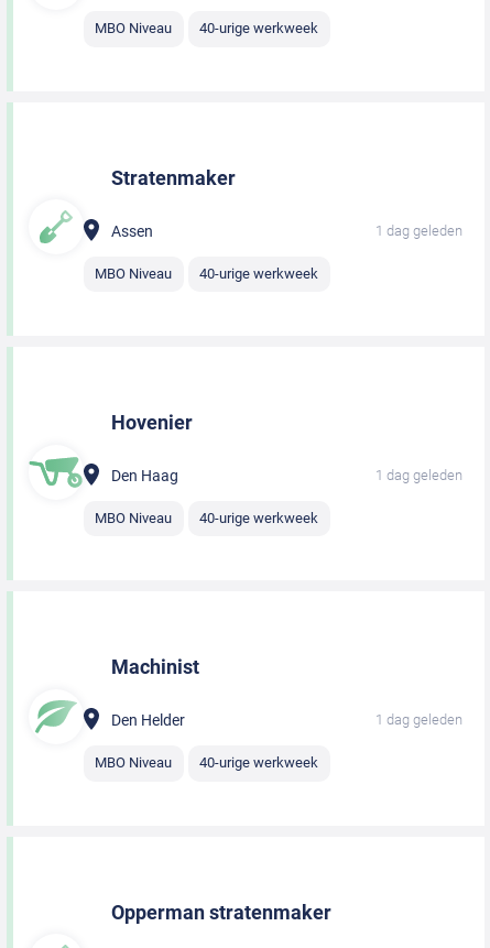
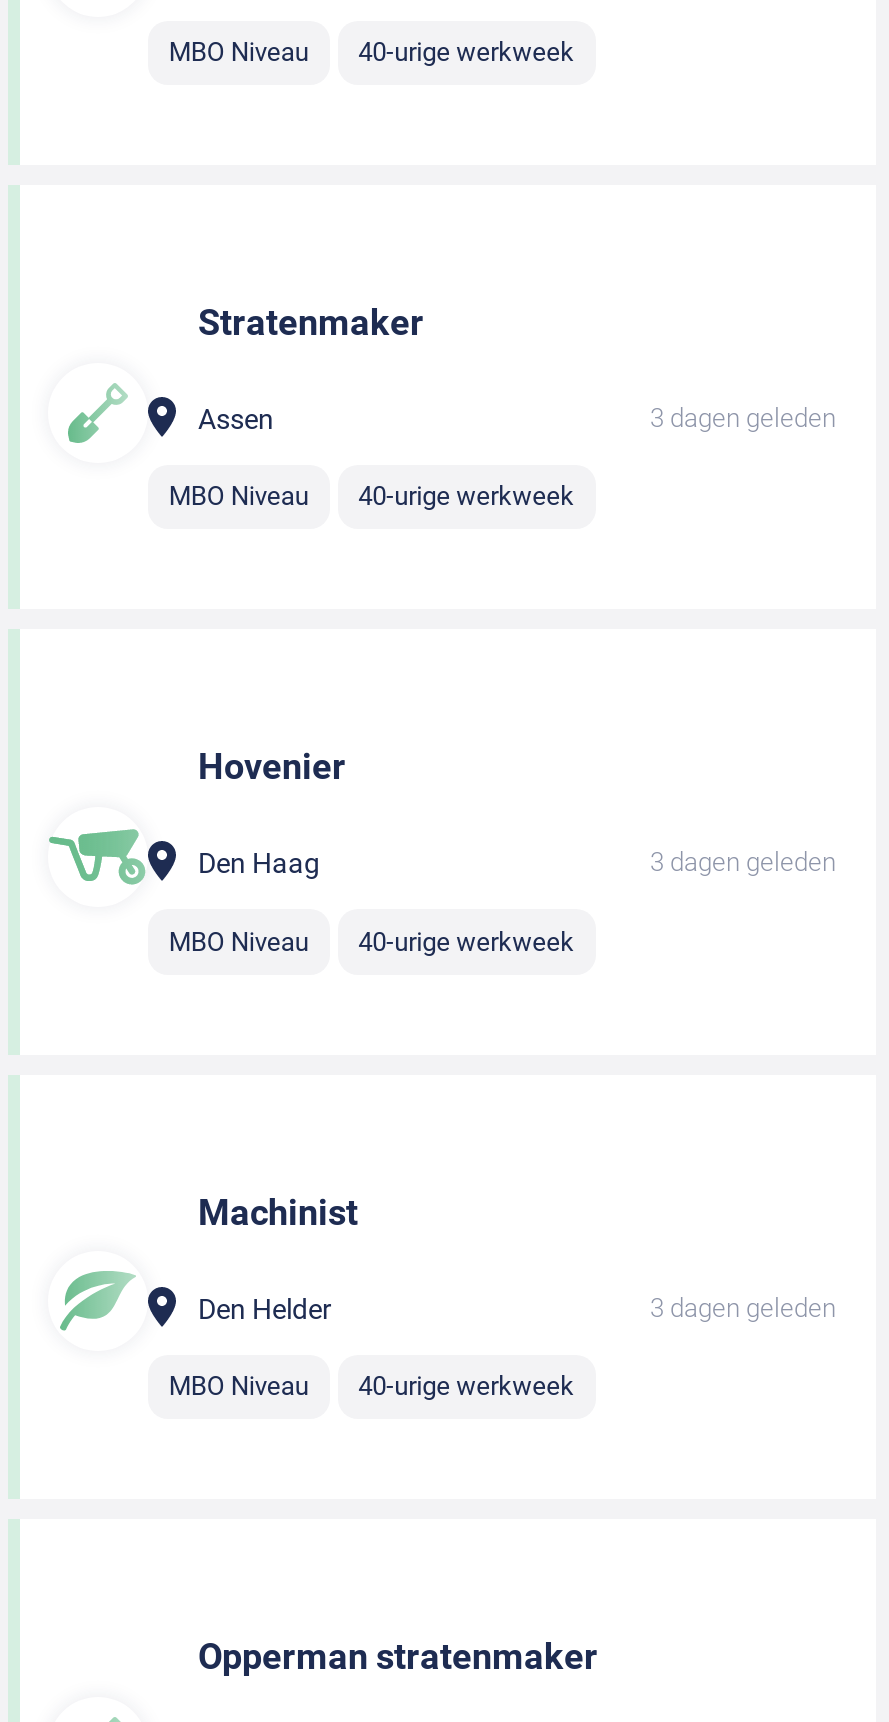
- 1 dag geleden
+ 3 dagen geleden

- 1 dag geleden
+ 3 dagen geleden

- 1 dag geleden
+ 3 dagen geleden
